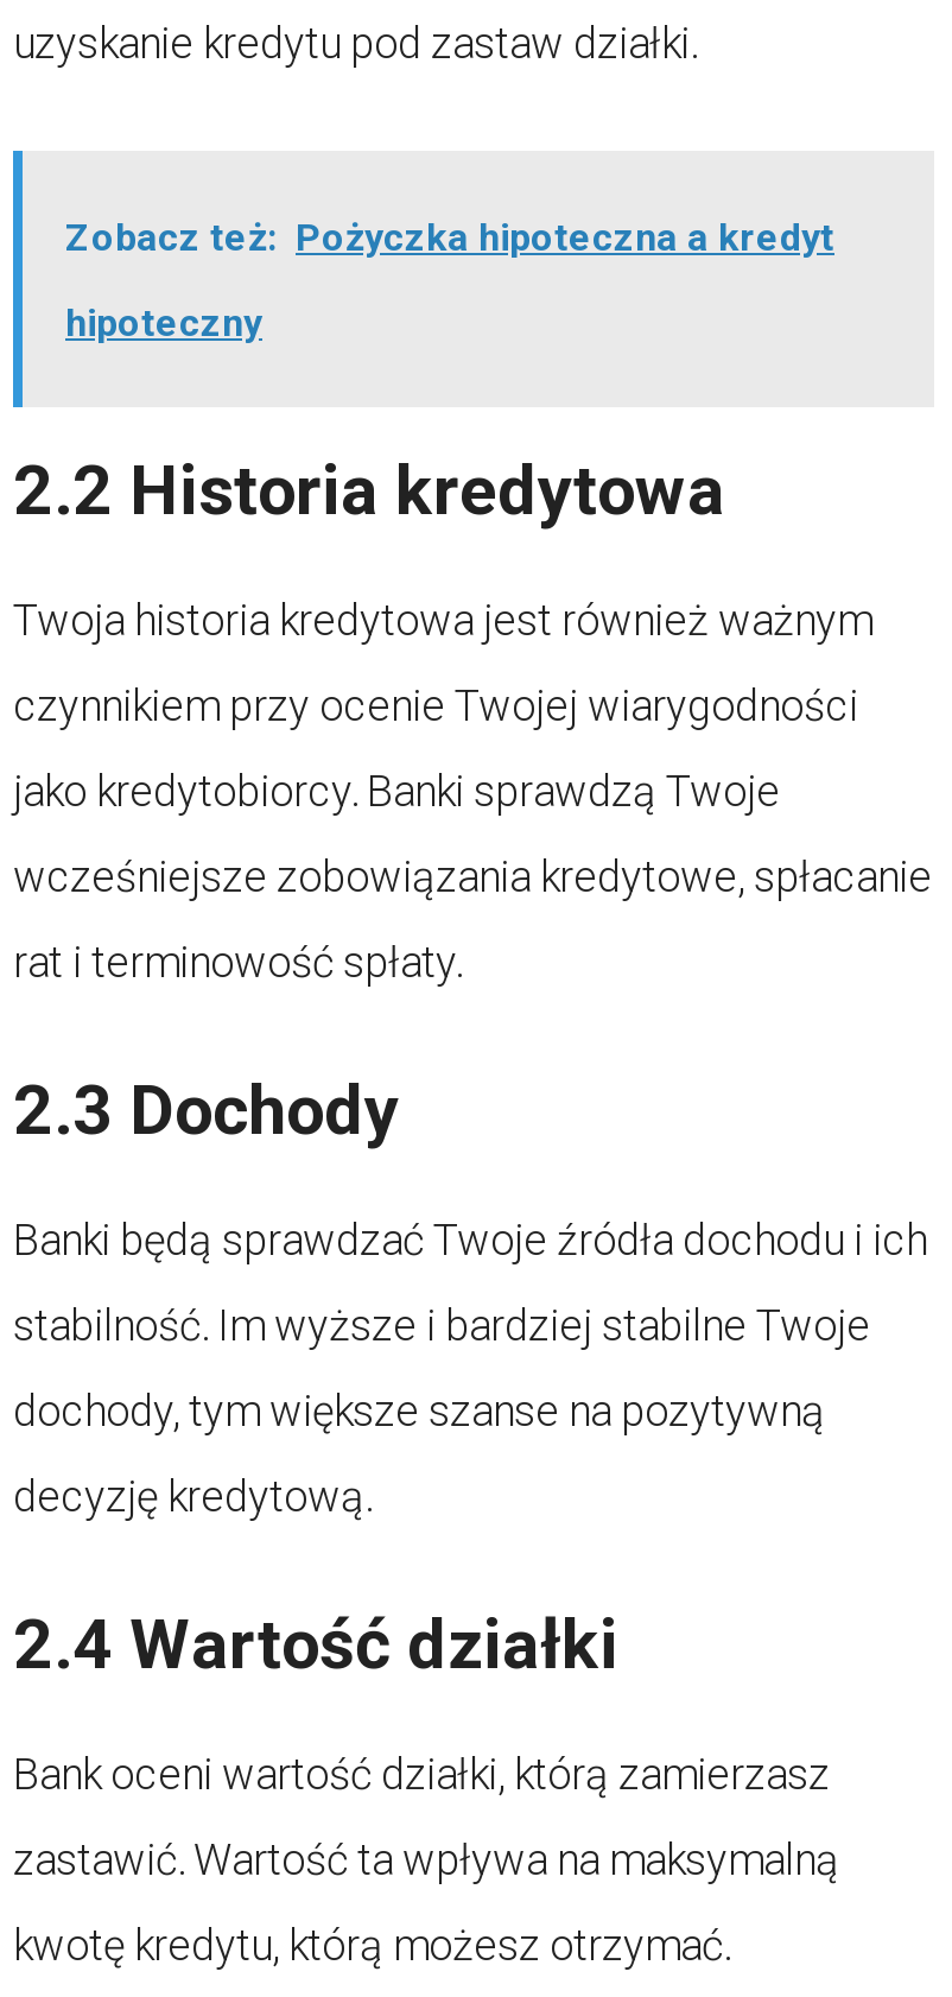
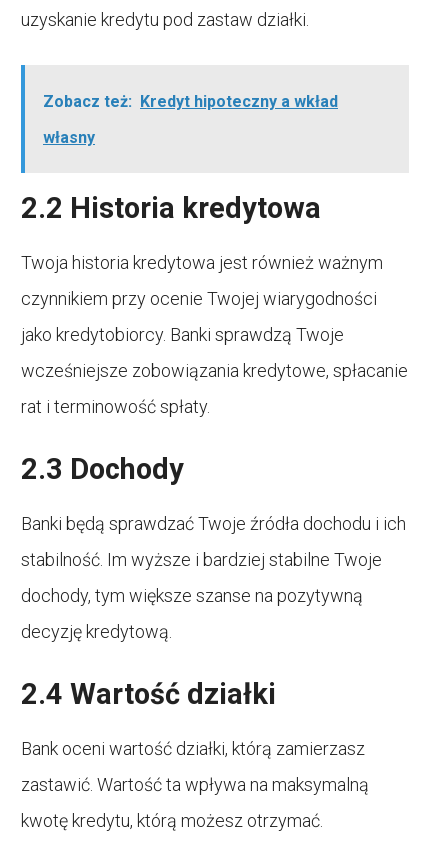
- Zobacz też: Pożyczka hipoteczna a kredyt
+ Zobacz też: Kredyt hipoteczny a wkład

- hipoteczny
+ własny
